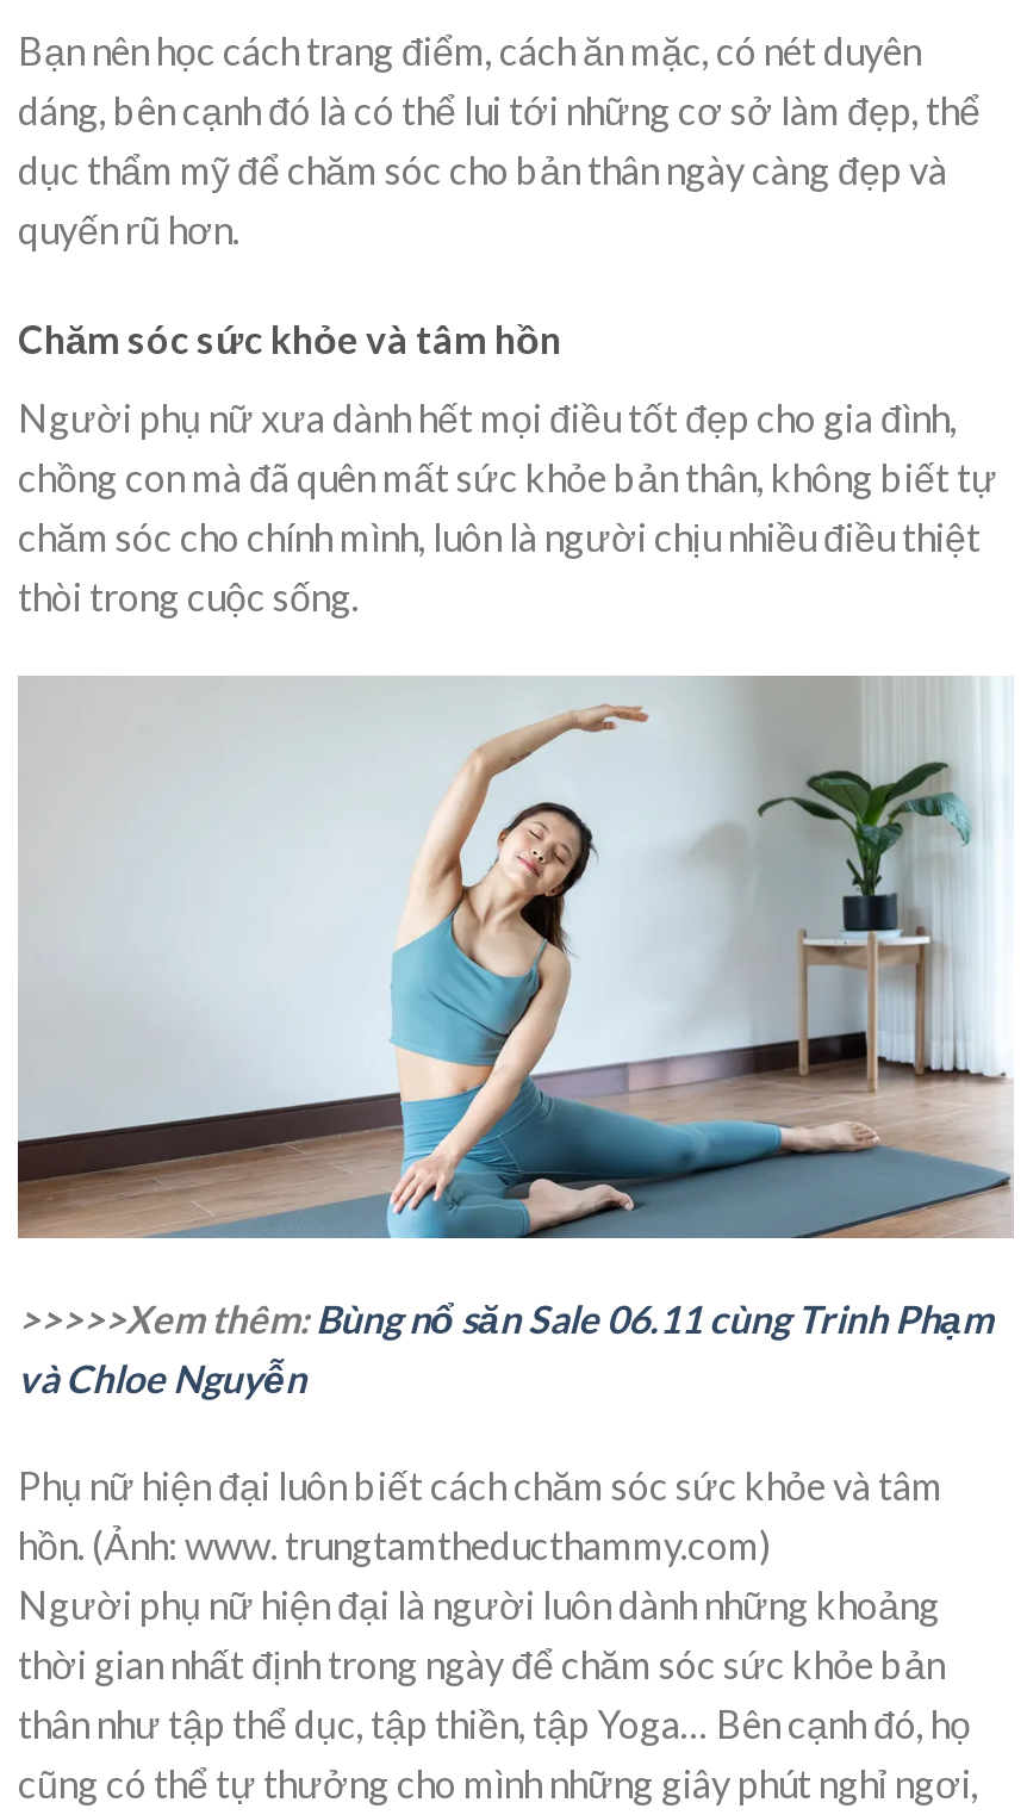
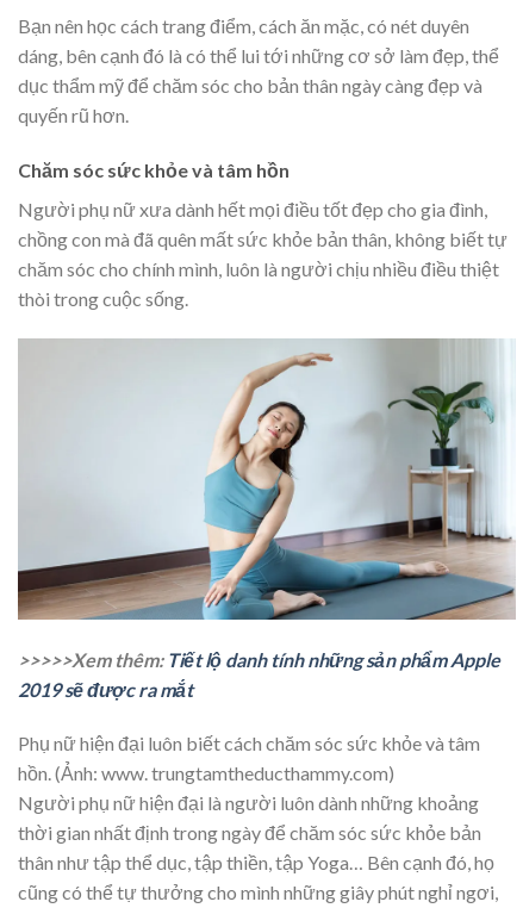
- >>>>>Xem thêm: Bùng nổ săn Sale 06.11 cùng Trinh Phạm
- và Chloe Nguyễn
+ >>>>>Xem thêm: Tiết lộ danh tính những sản phẩm Apple
+ 2019 sẽ được ra mắt
